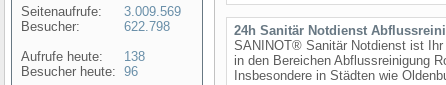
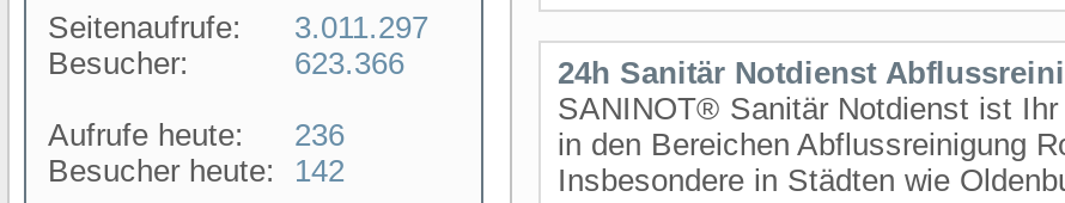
- Seitenaufrufe: 3.009.569
+ Seitenaufrufe: 3.011.297

- 622.798
+ 623.366

- Aufrufe heute: 138
+ Aufrufe heute: 236

- Besucher heute: 96
+ Besucher heute: 142
